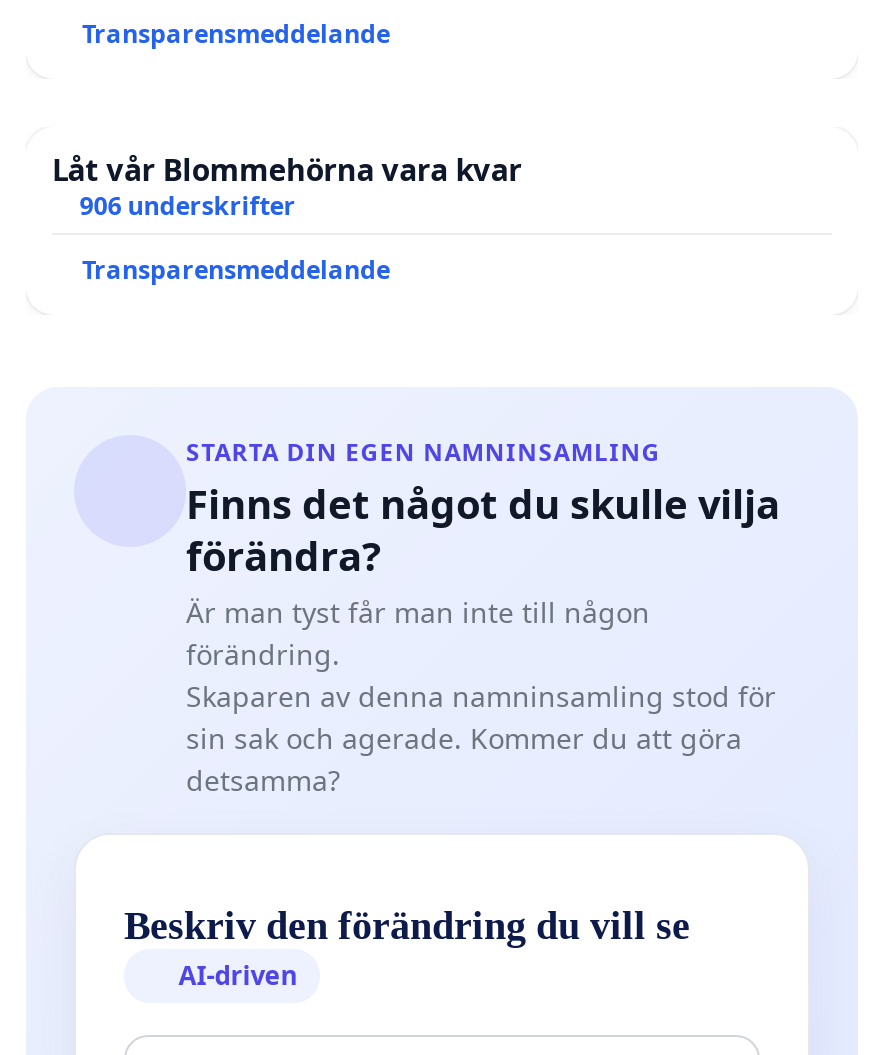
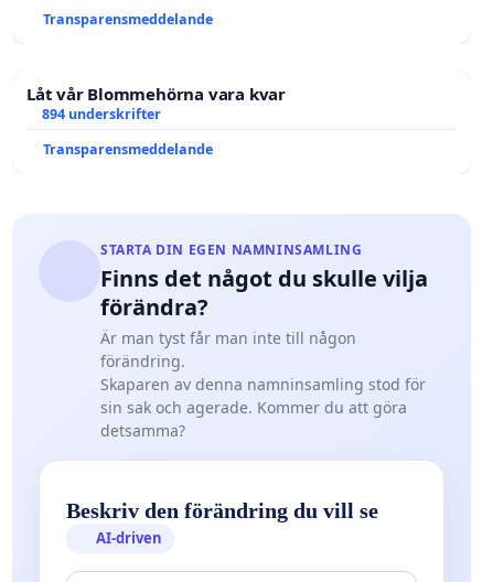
- 906 underskrifter
+ 894 underskrifter
